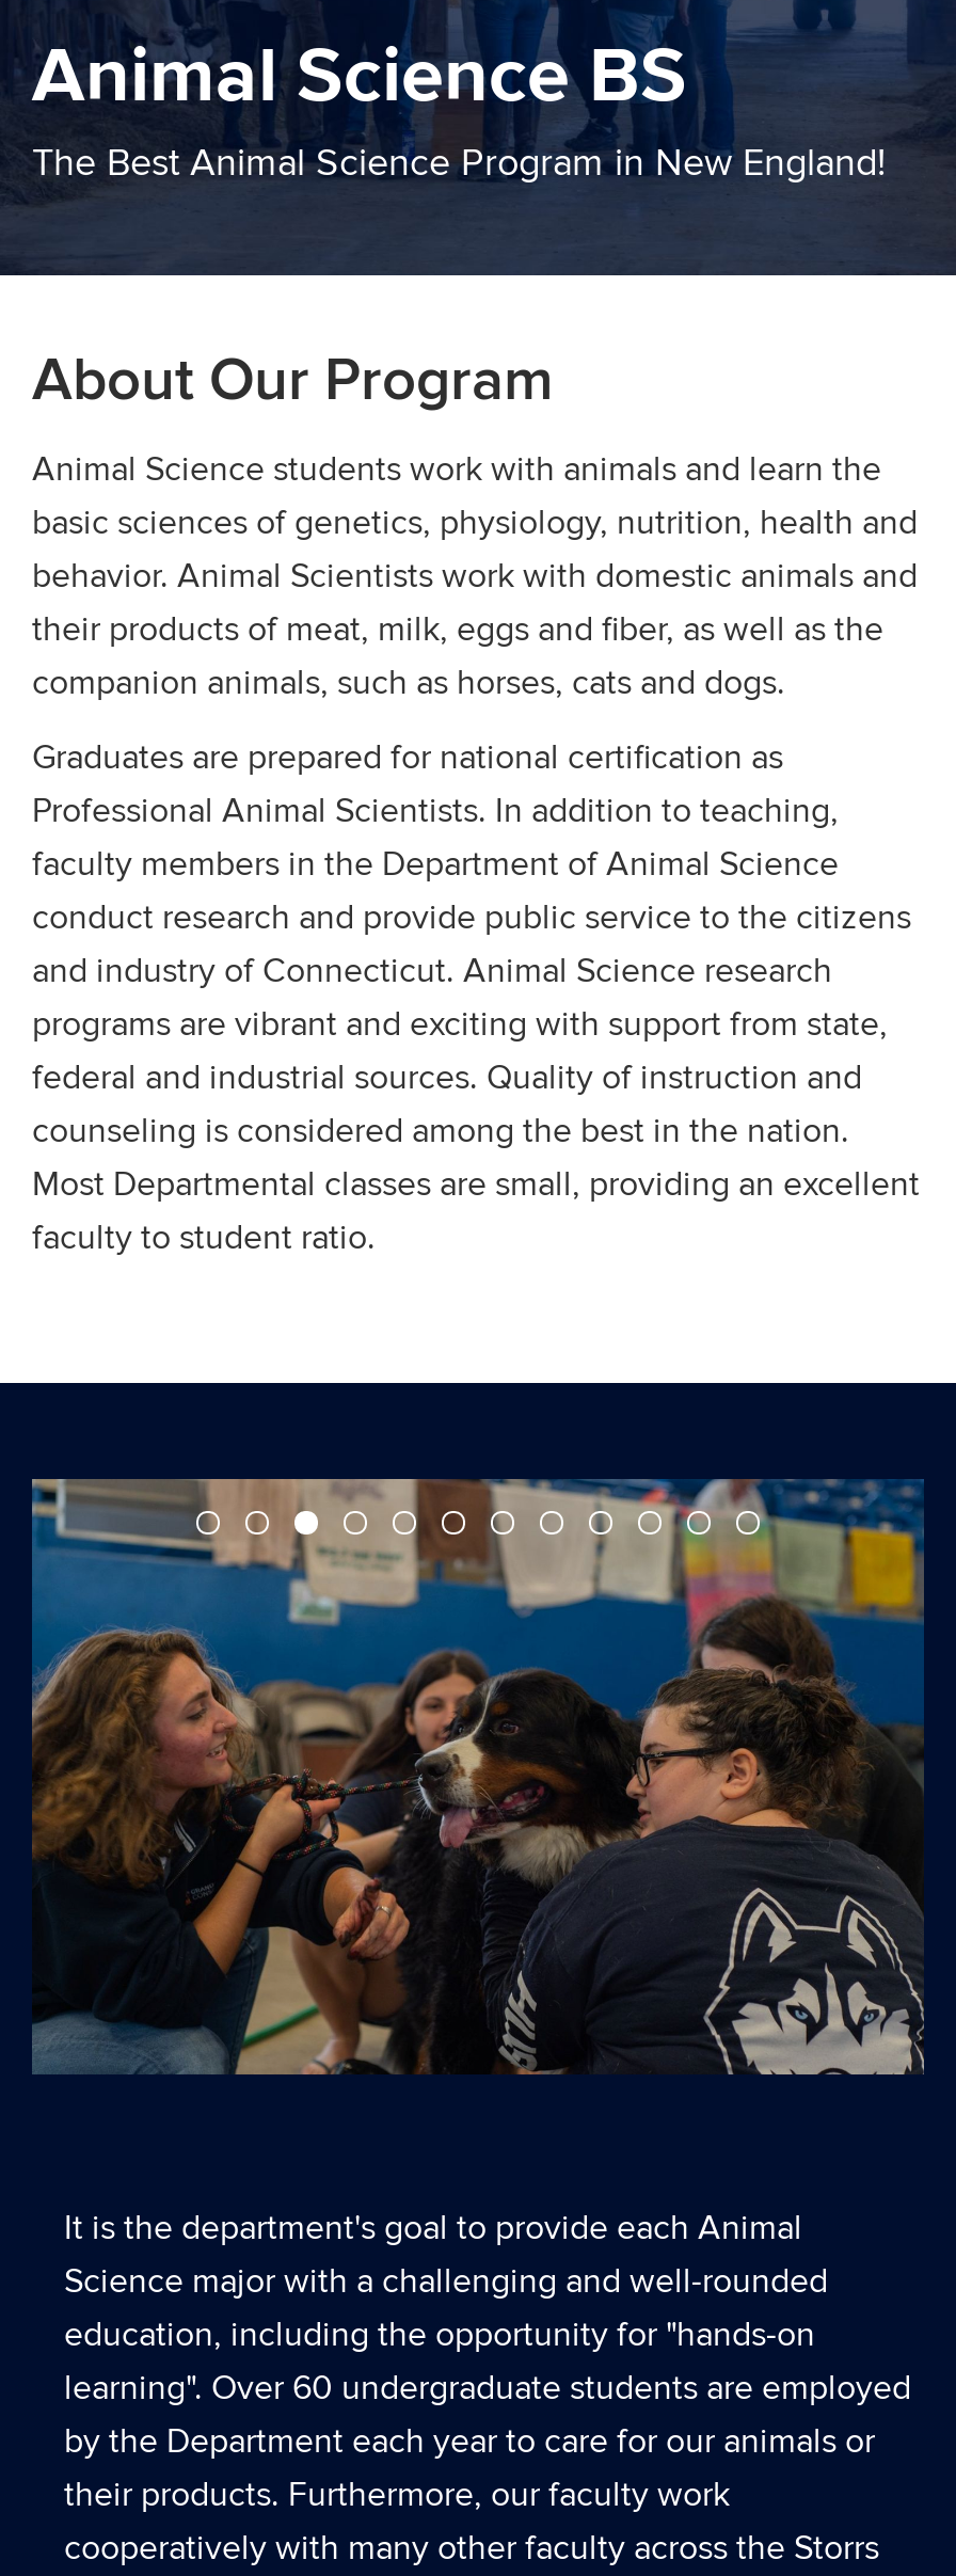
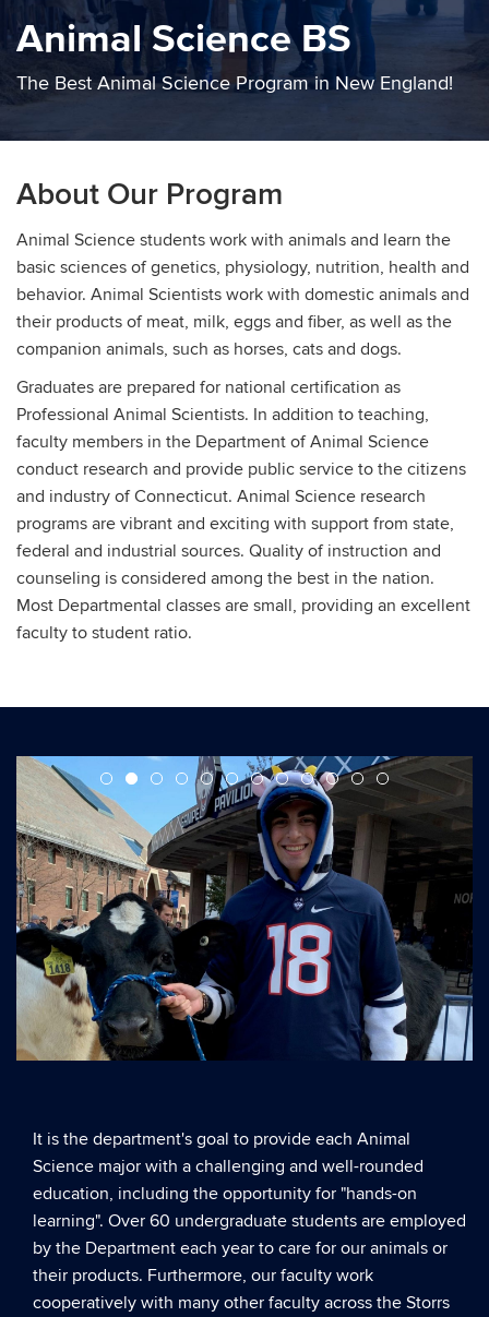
- [image]
+ [image]
